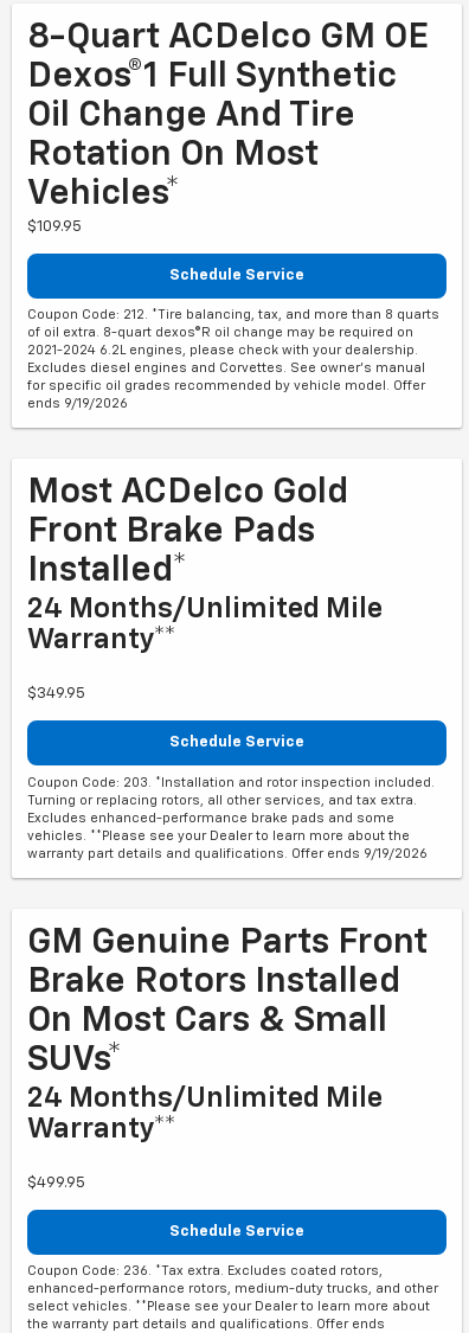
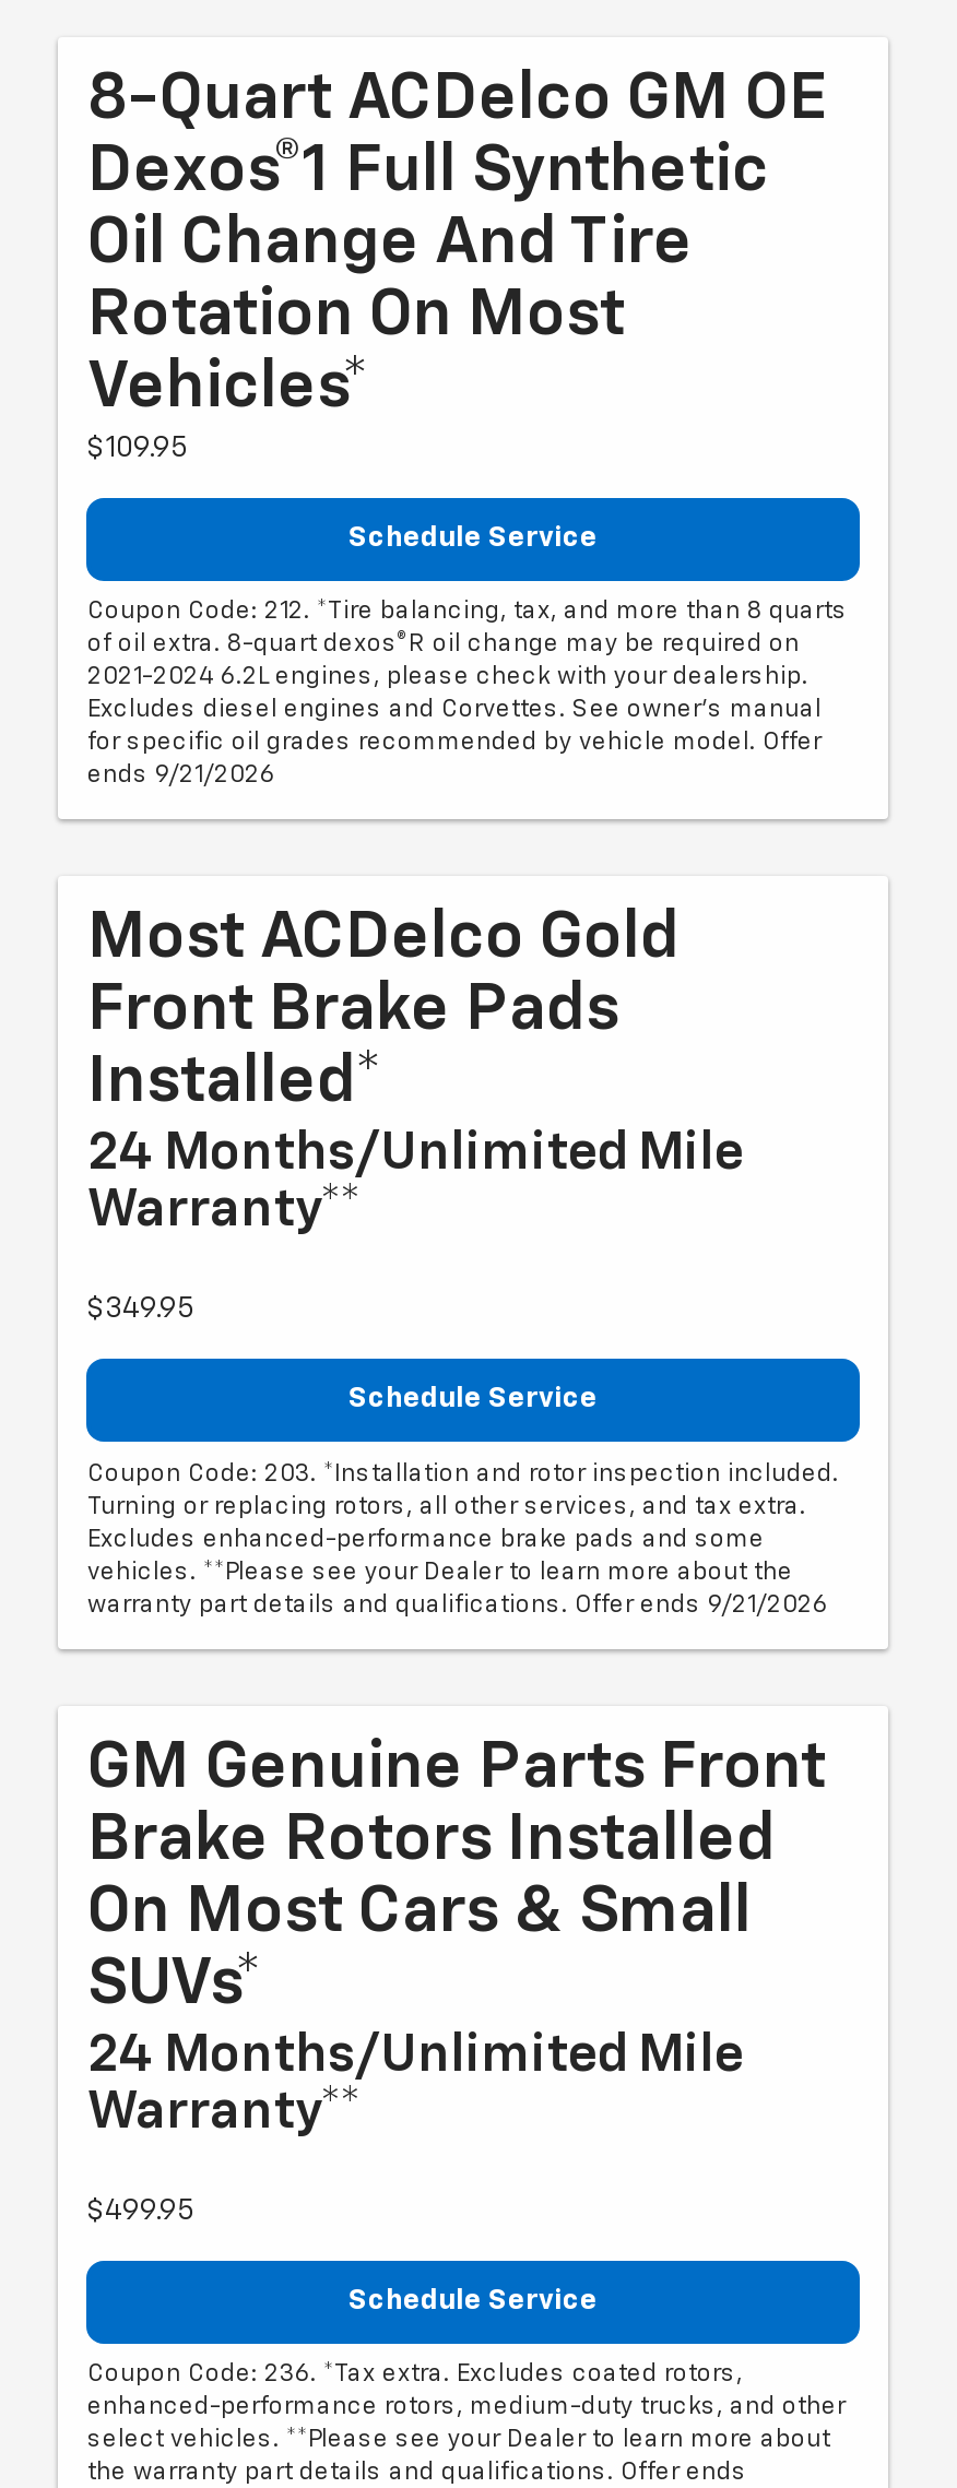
- ends 9/19/2026
+ ends 9/21/2026

- warranty part details and qualifications. Offer ends 9/19/2026
+ warranty part details and qualifications. Offer ends 9/21/2026
